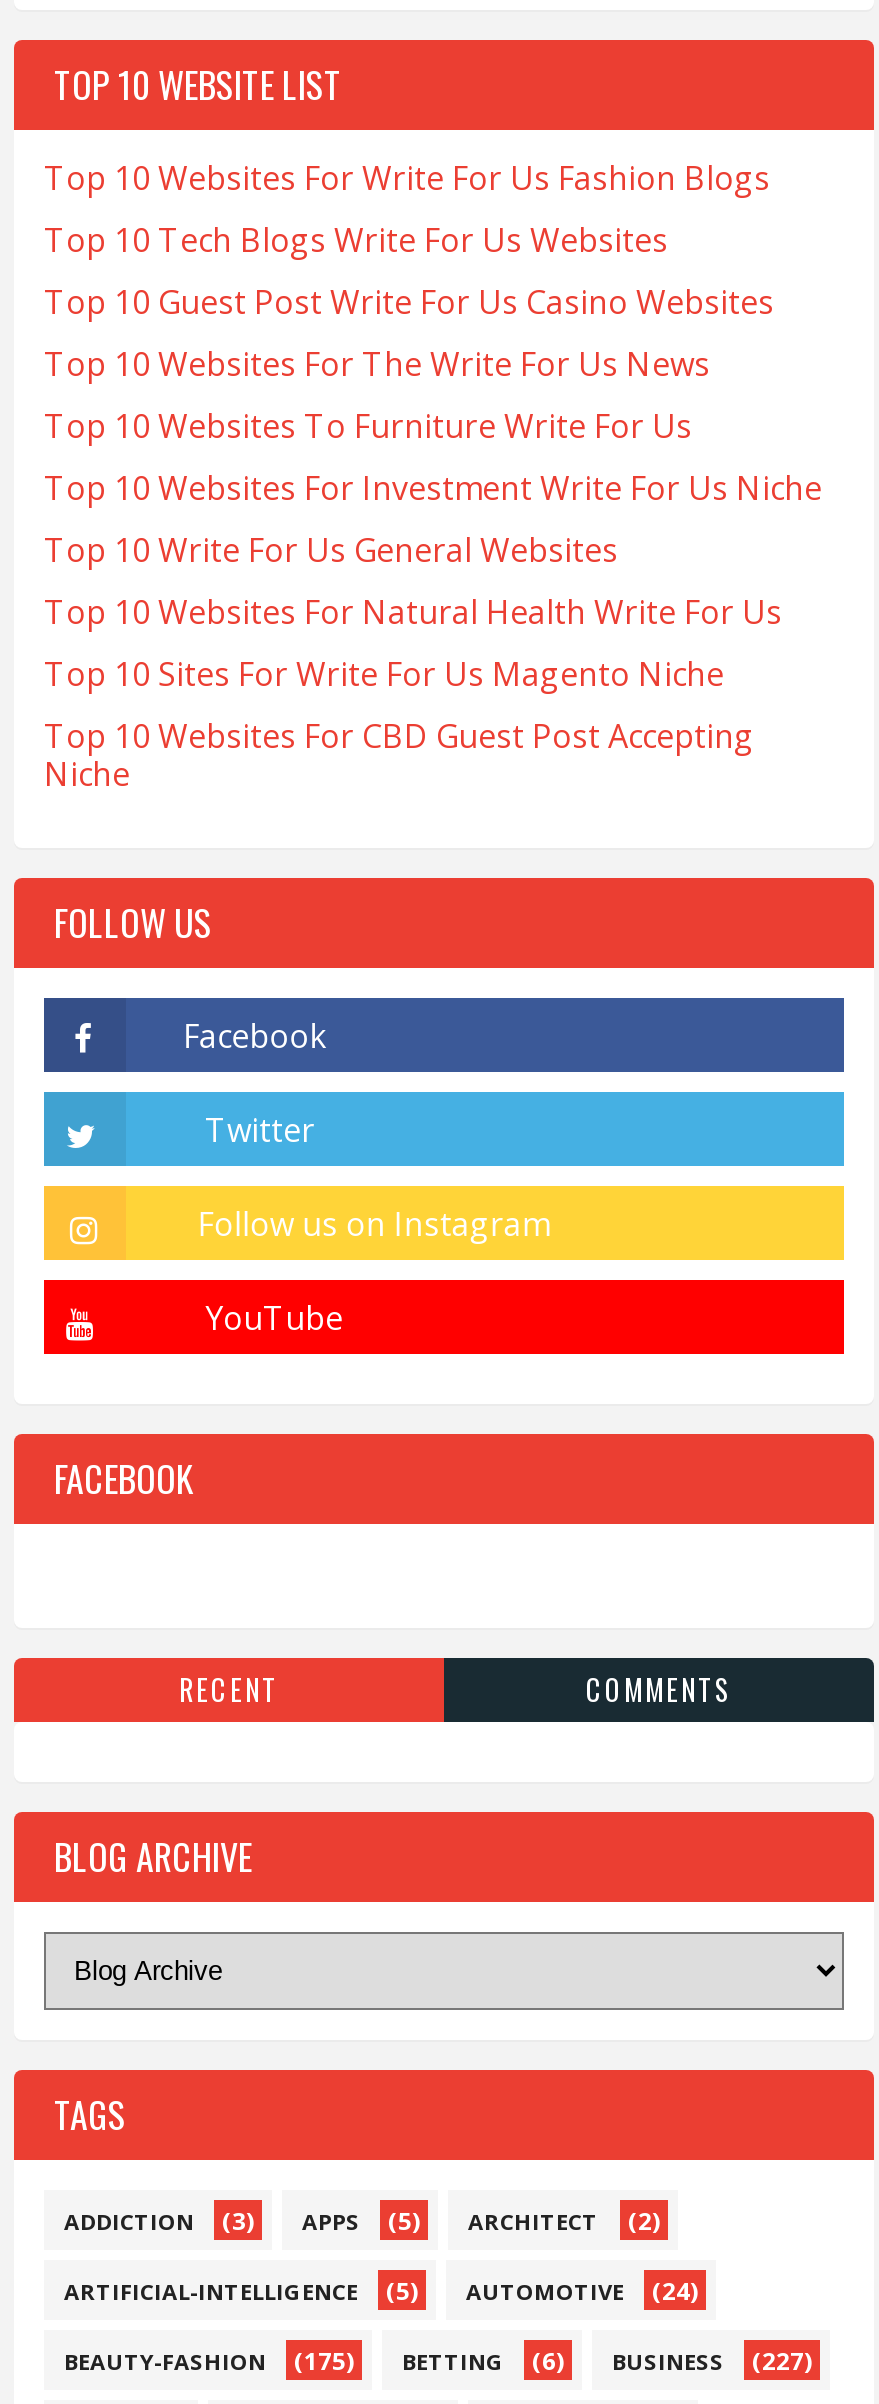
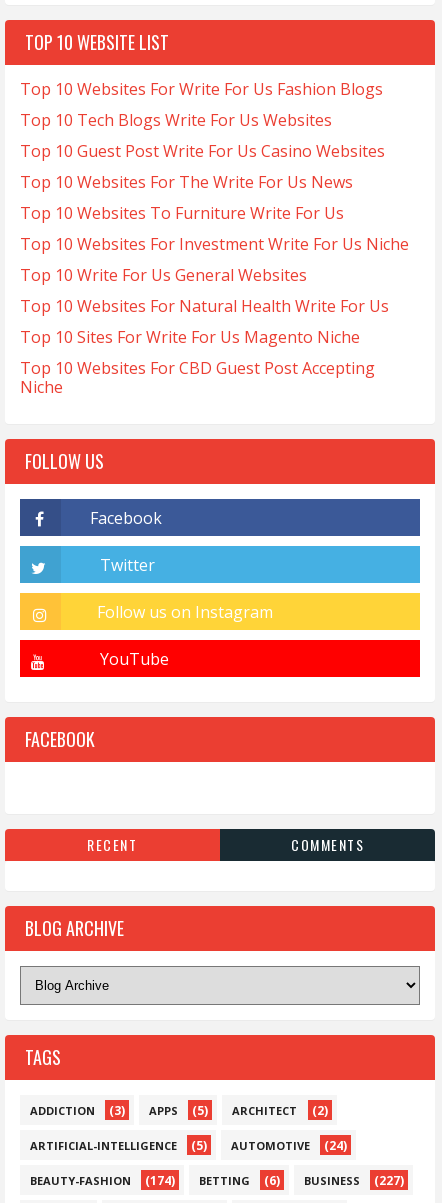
- BEAUTY-FASHION (175) BETTING (6) BUSINESS (227)
+ BEAUTY-FASHION (174) BETTING (6) BUSINESS (227)
